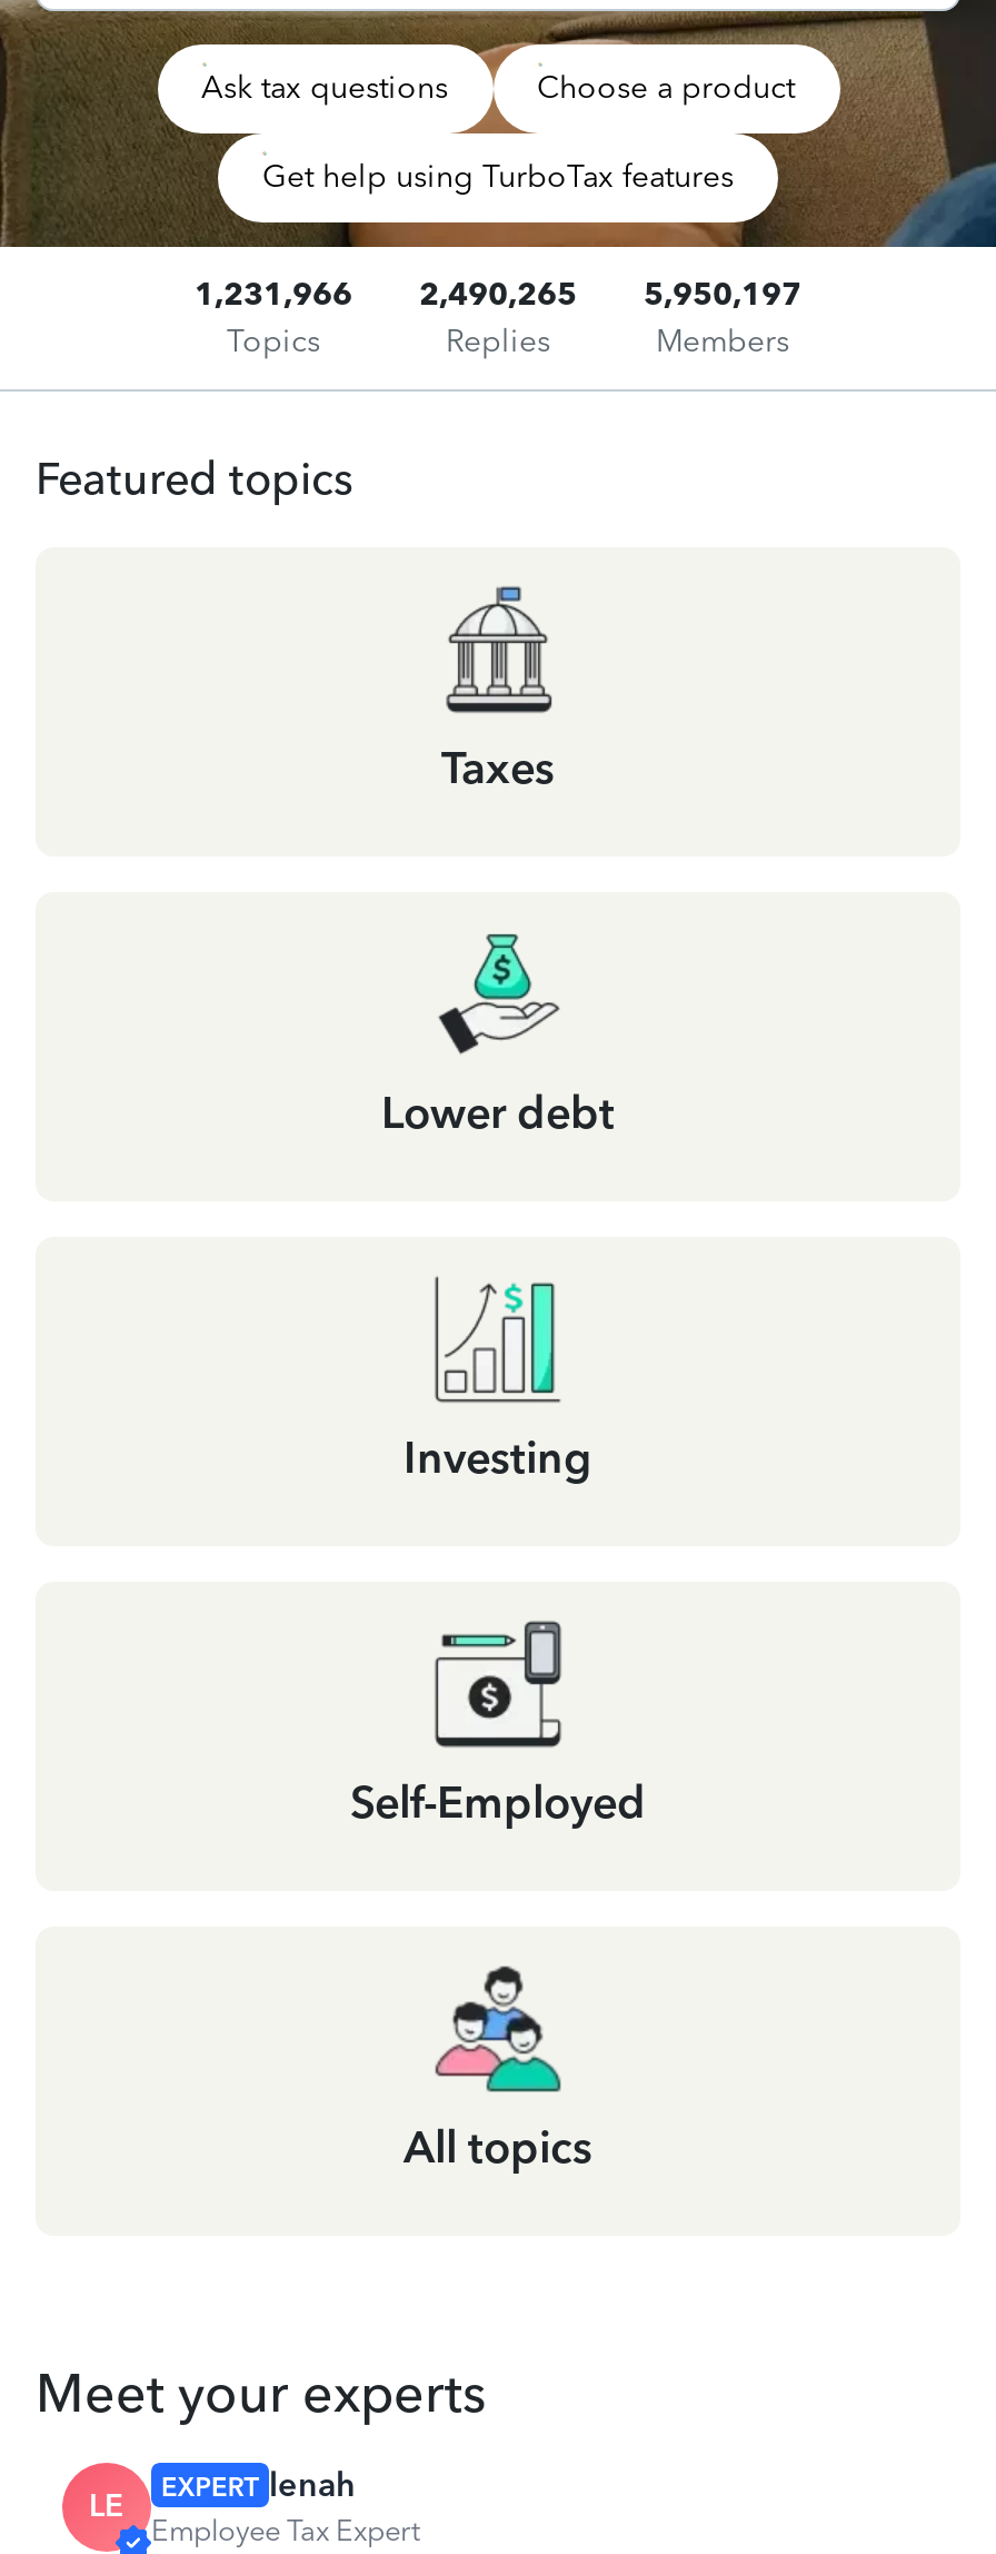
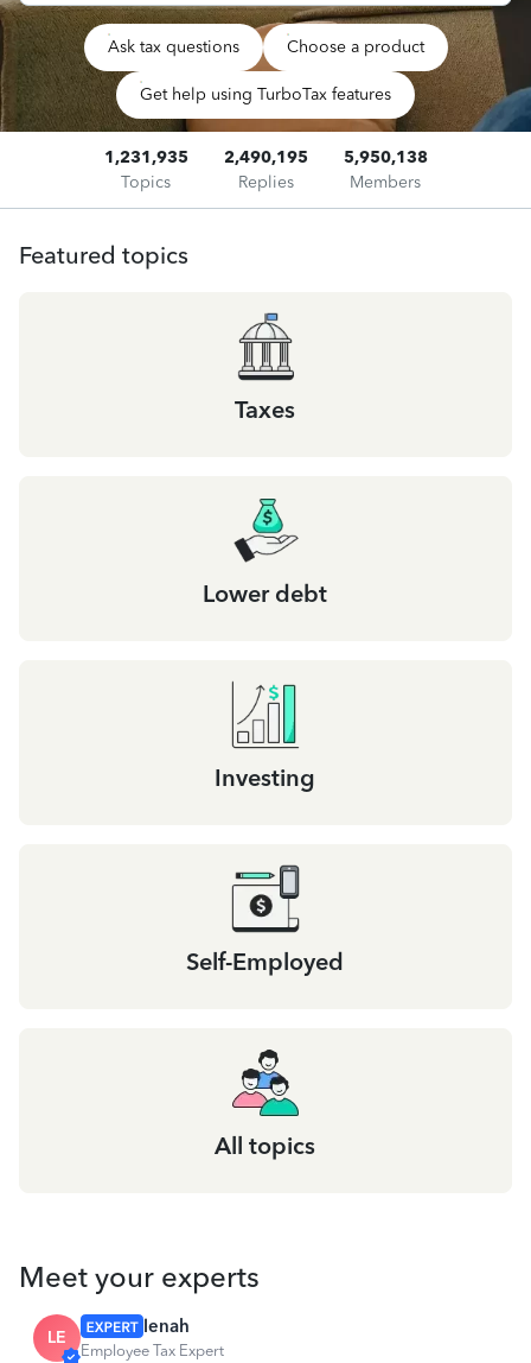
- 1,231,966
+ 1,231,935

- 2,490,265
+ 2,490,195

- 5,950,197
+ 5,950,138
